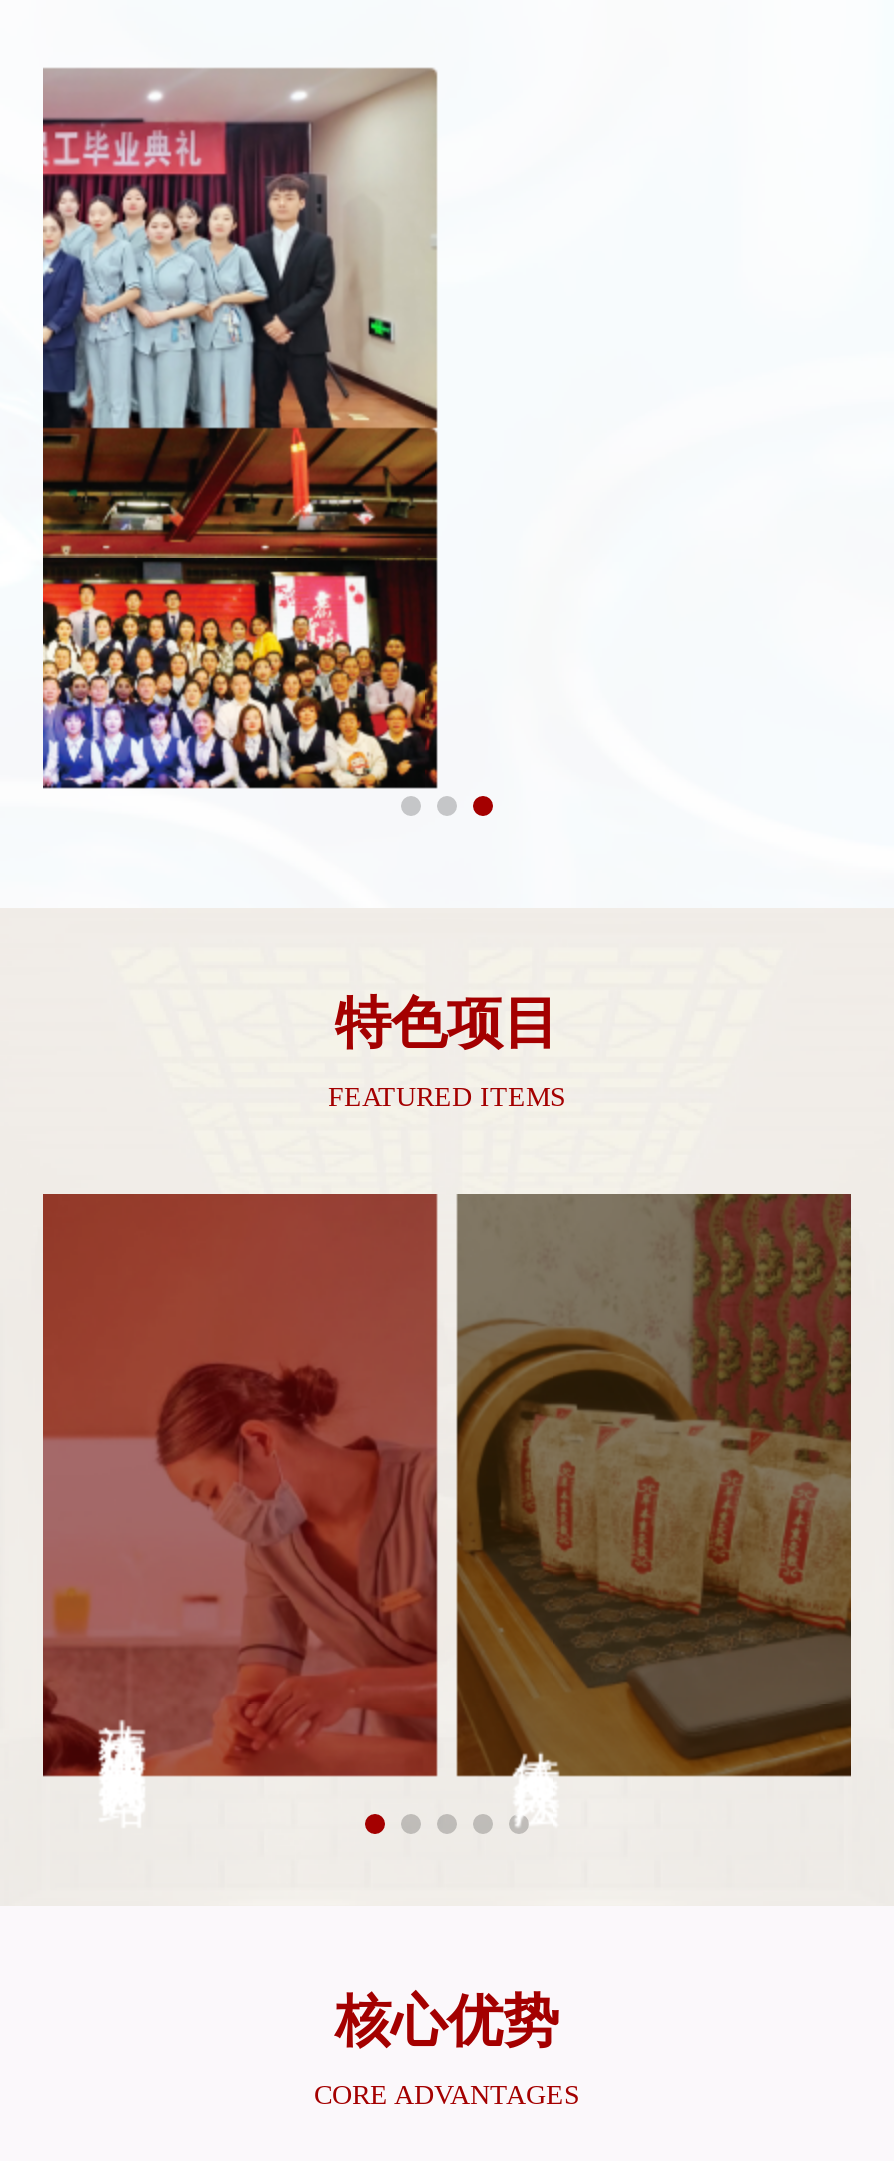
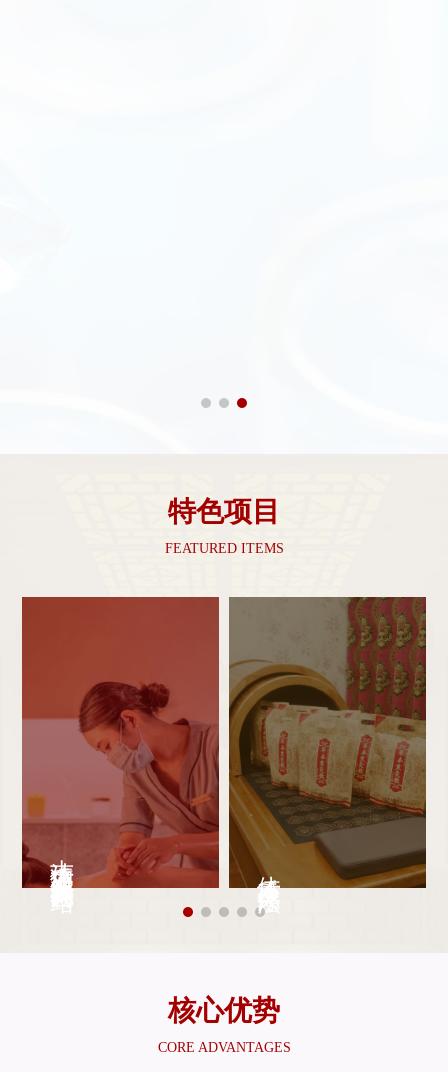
- [image]
